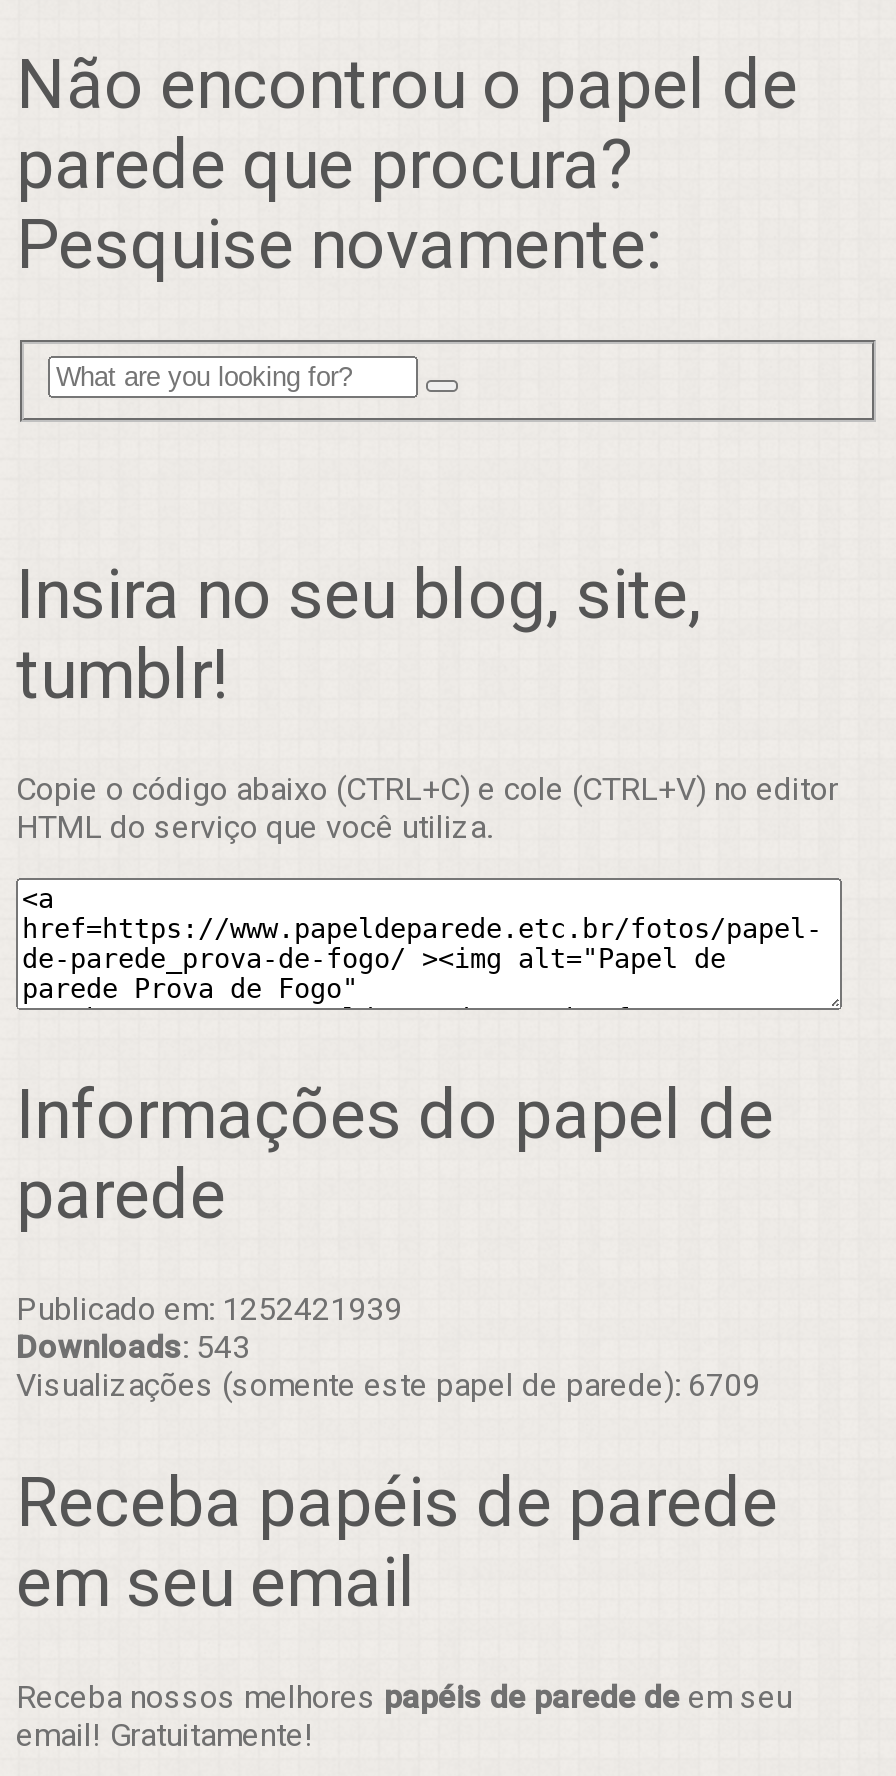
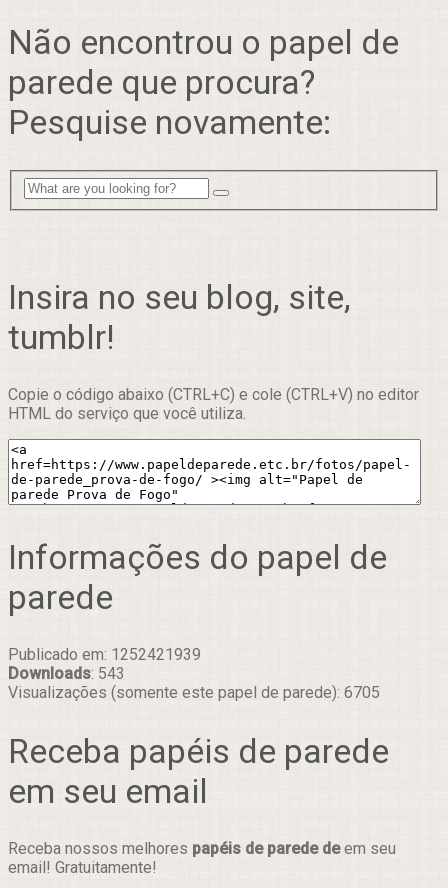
- Visualizações (somente este papel de parede): 6709
+ Visualizações (somente este papel de parede): 6705
